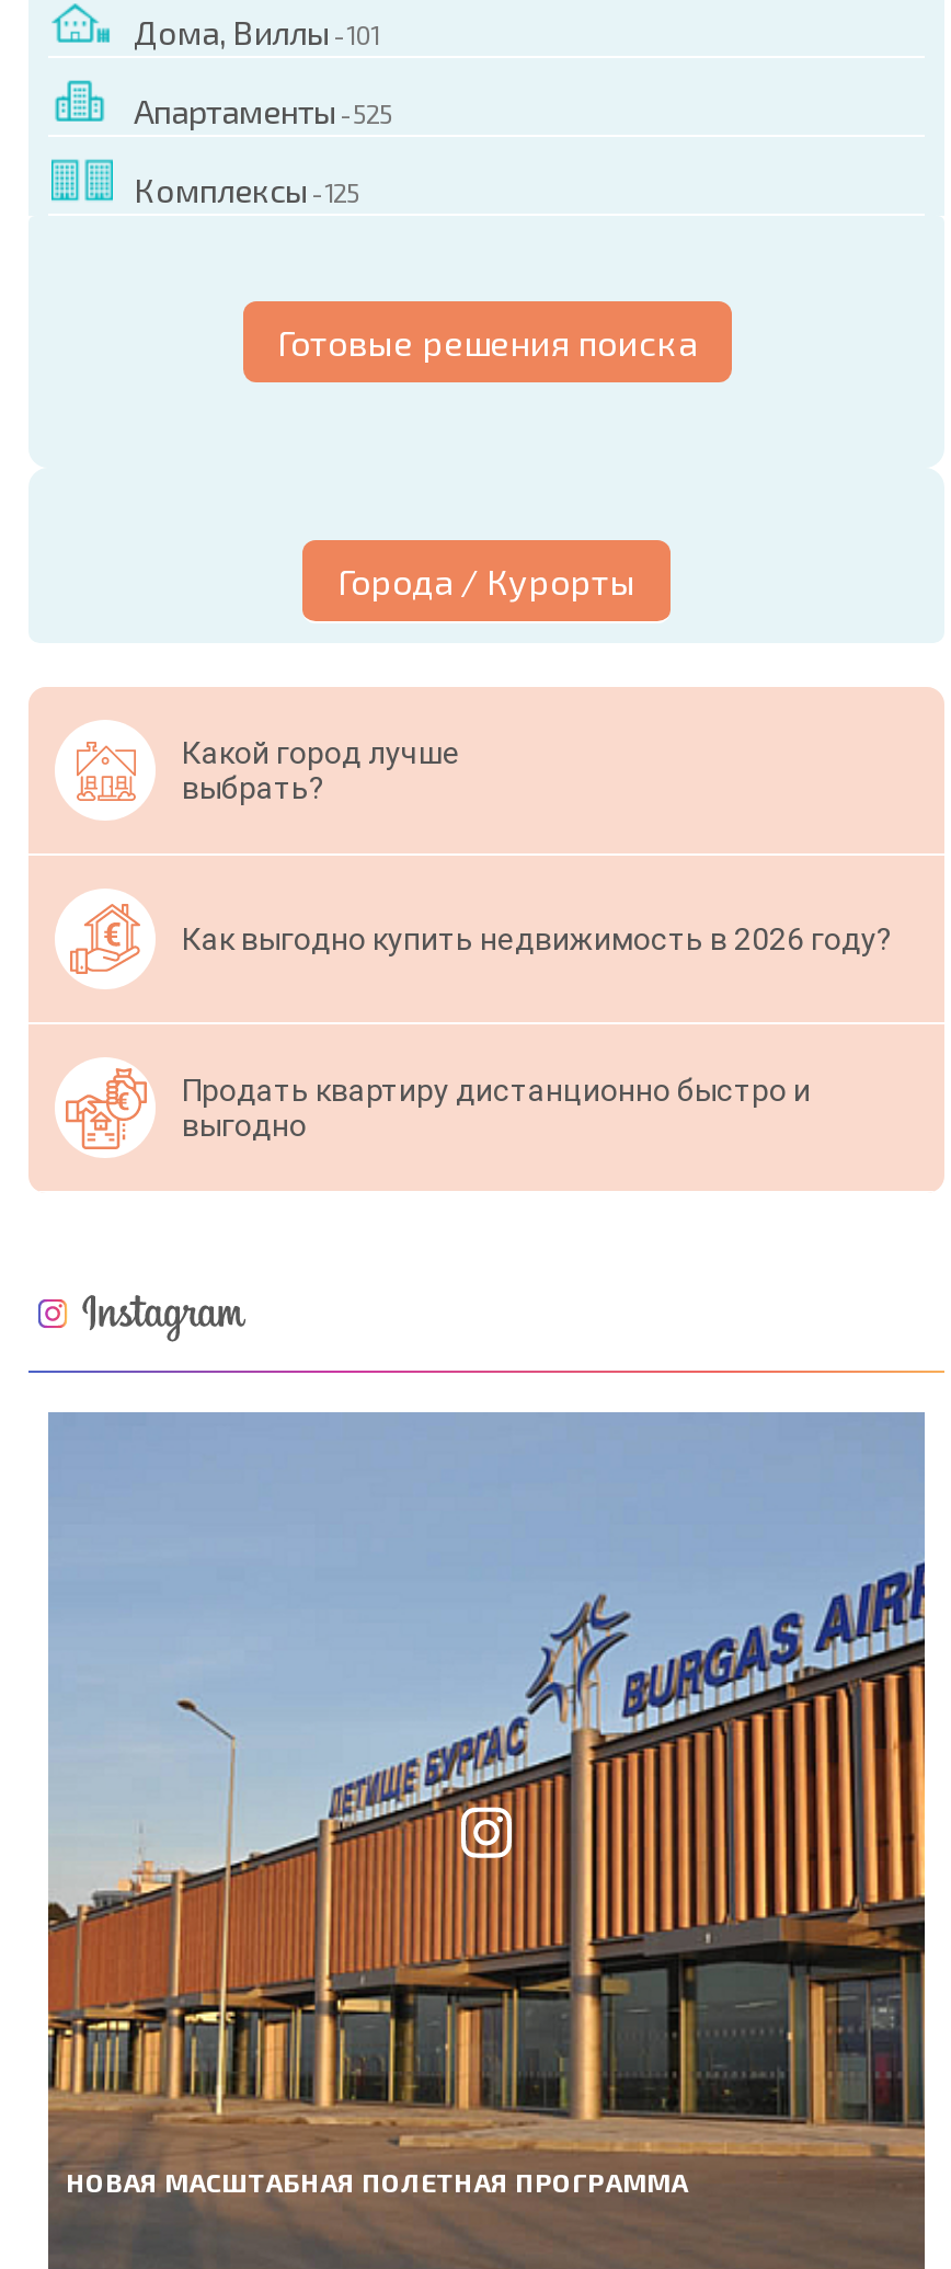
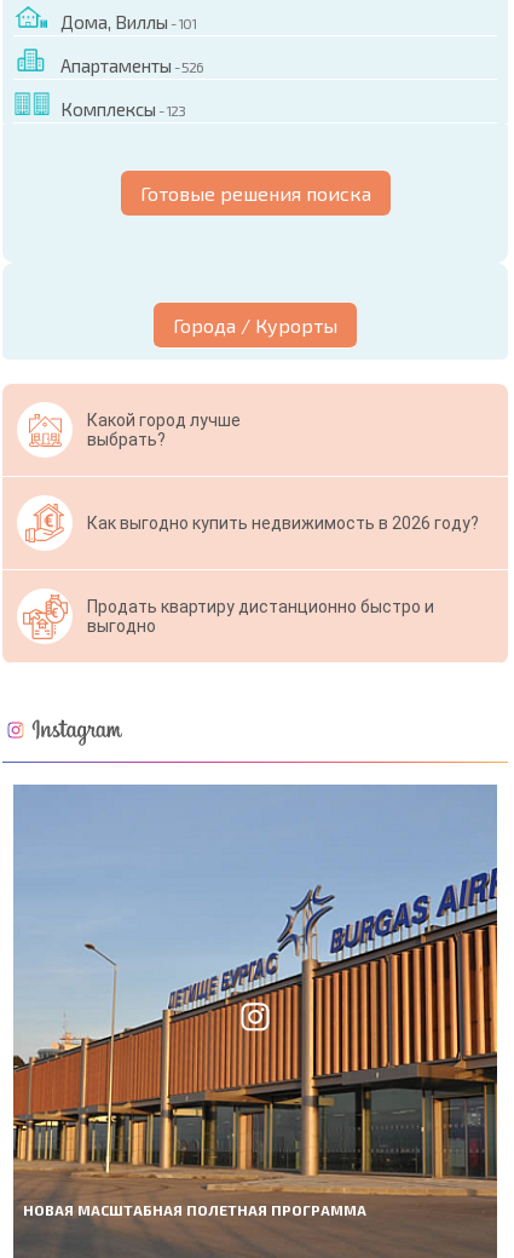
- Апартаменты - 525
+ Апартаменты - 526

- Комплексы - 125
+ Комплексы - 123
